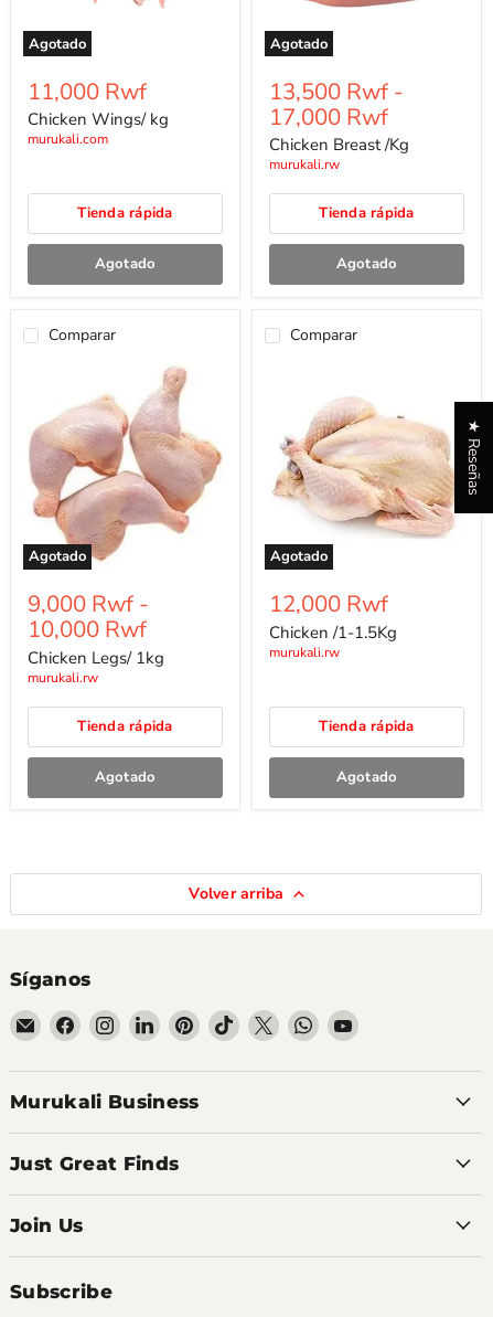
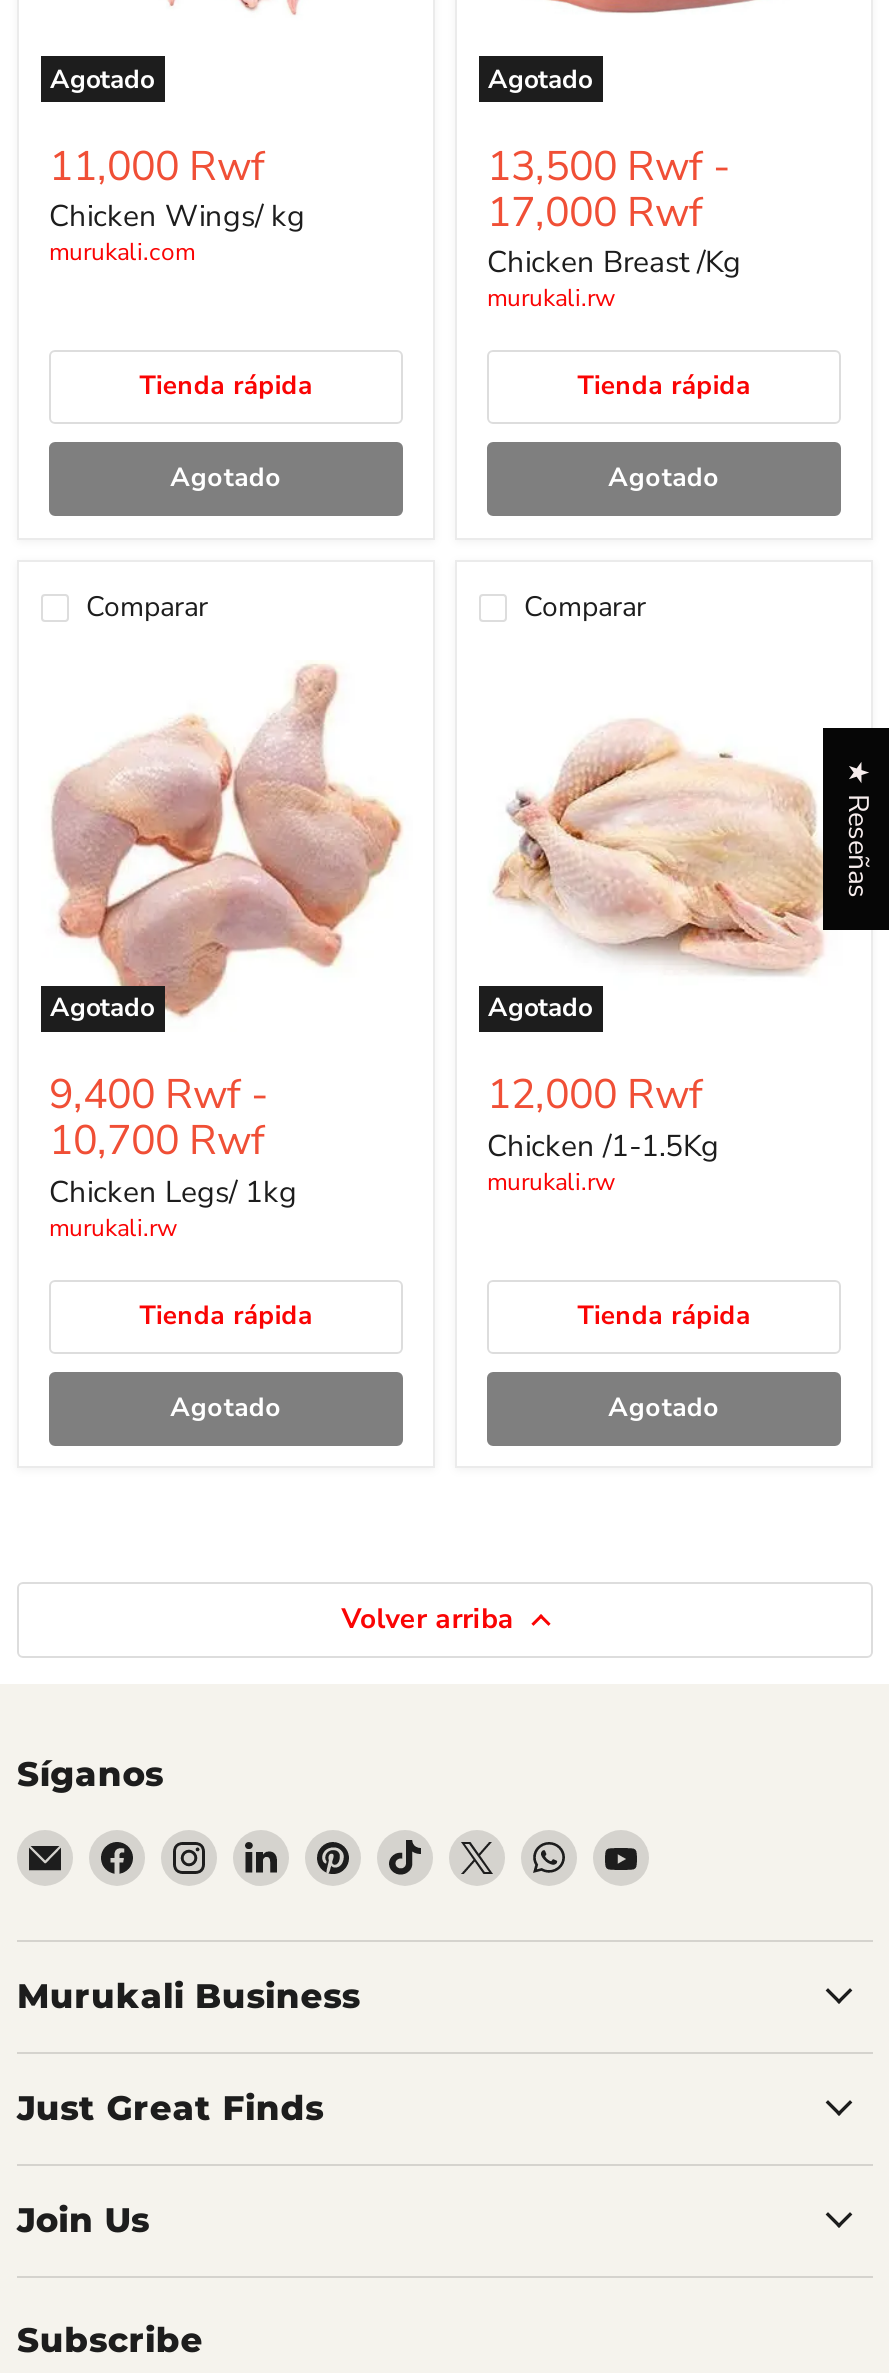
- 9,000 Rwf -
+ 9,400 Rwf -

- 10,000 Rwf
+ 10,700 Rwf
